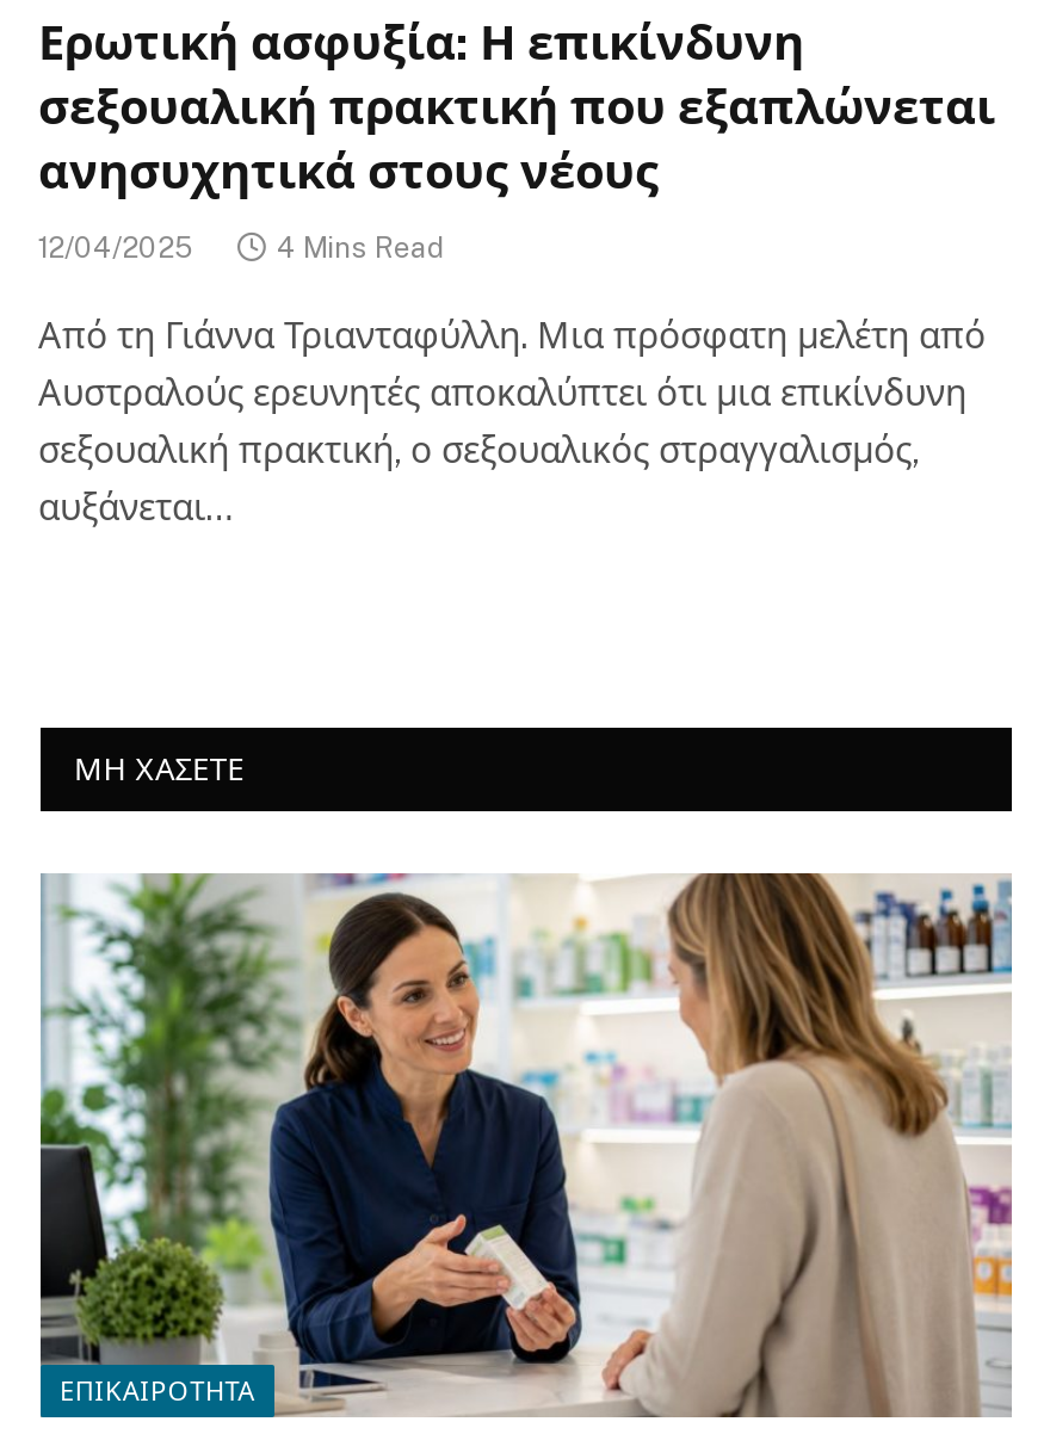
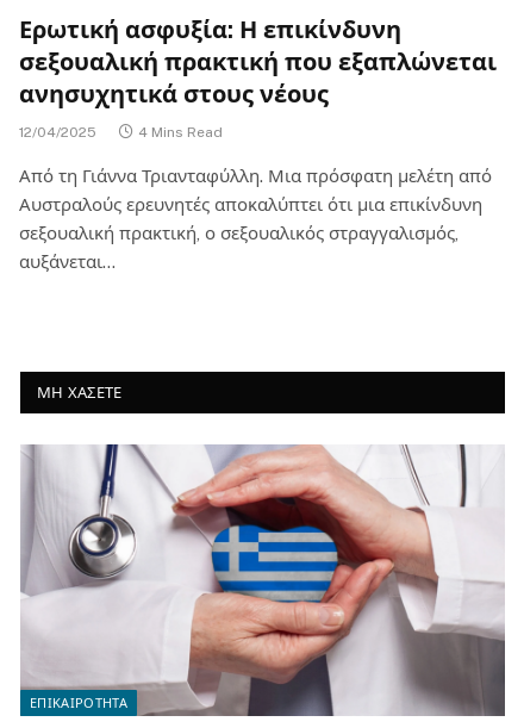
- [image]
+ [image]
